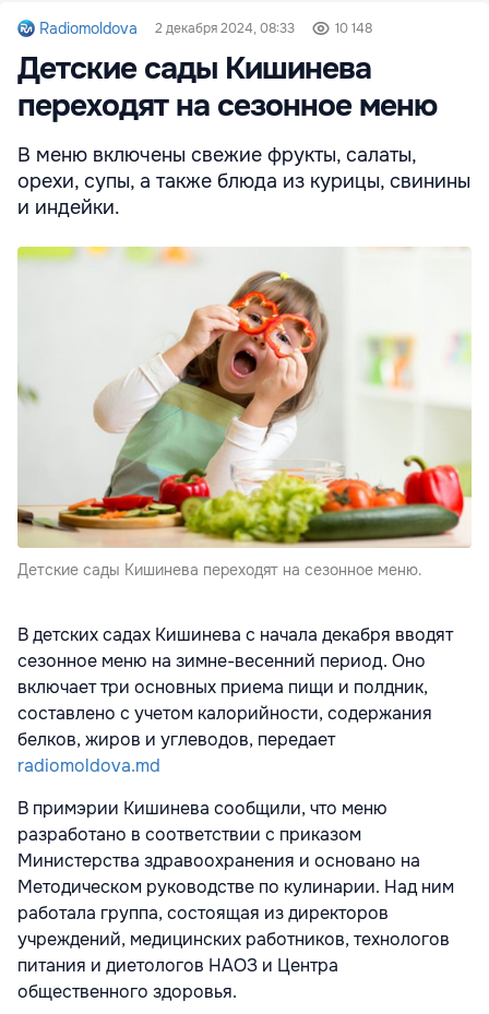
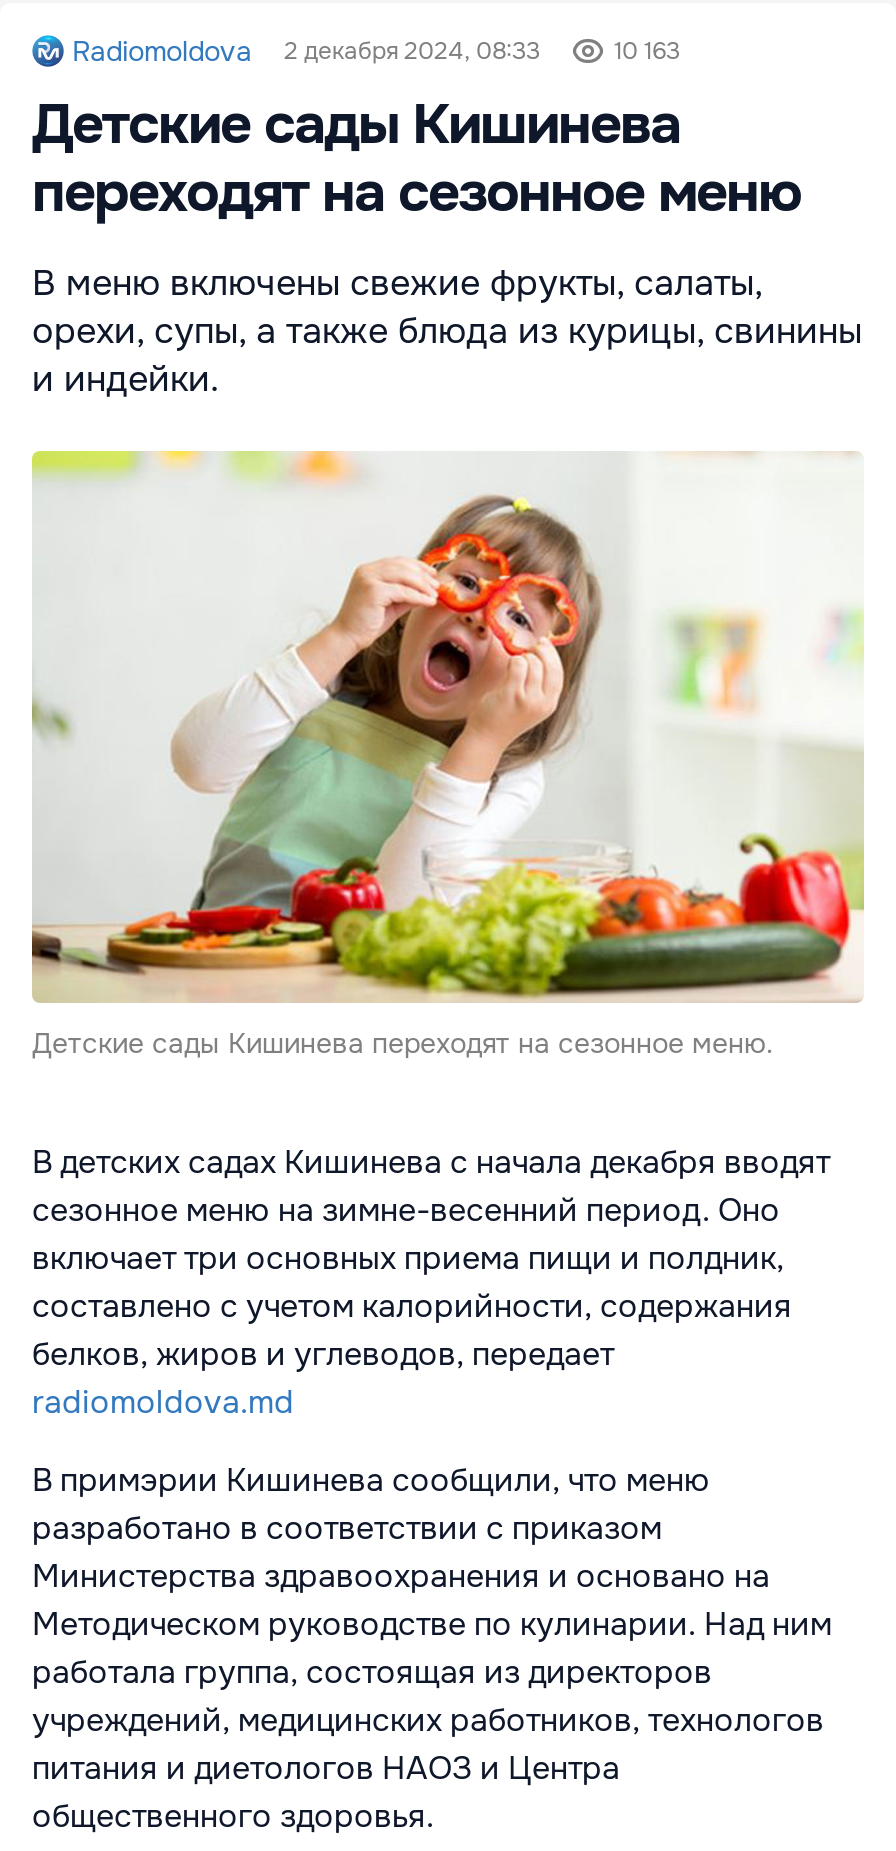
- 10 148
+ 10 163
